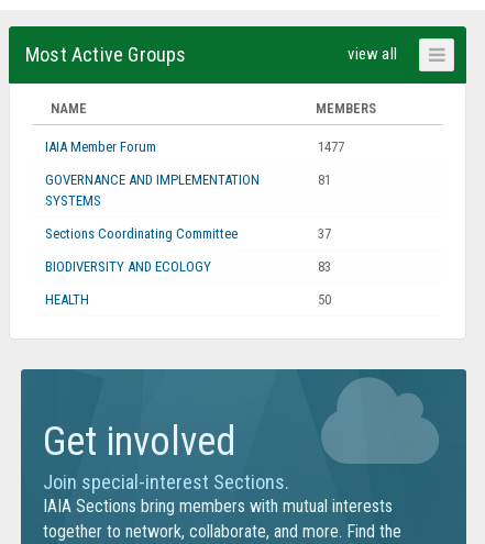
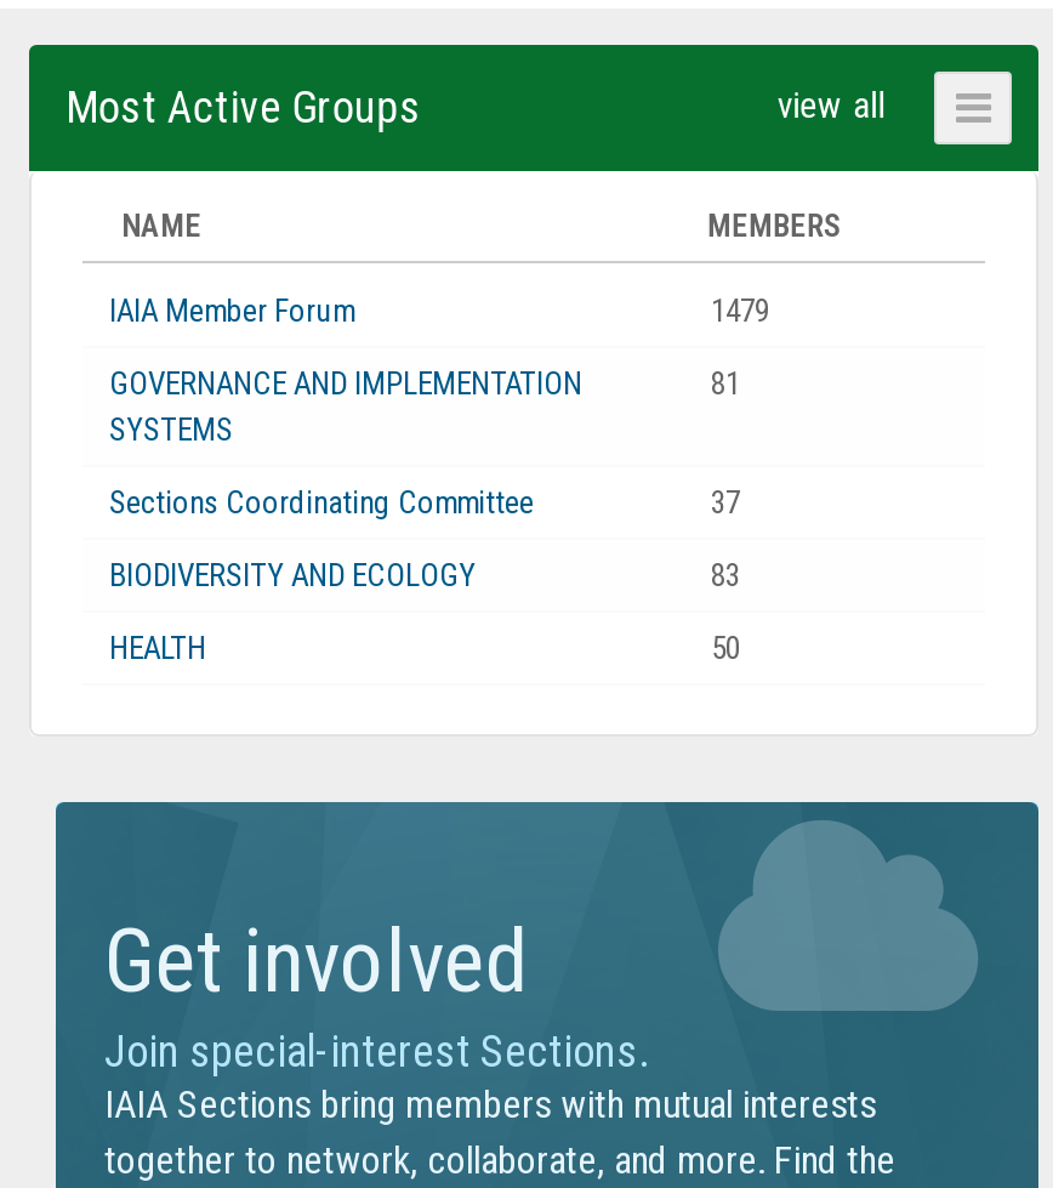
- 1477
+ 1479
